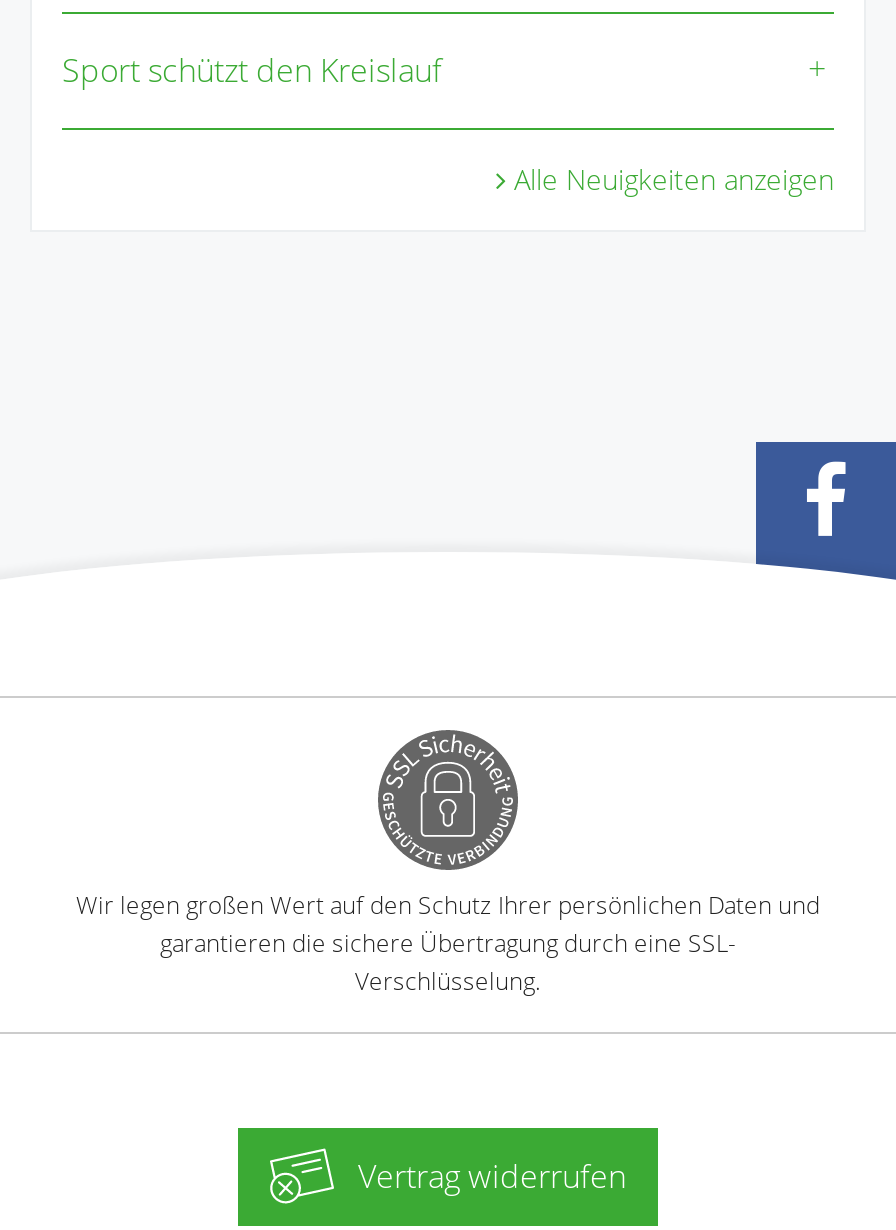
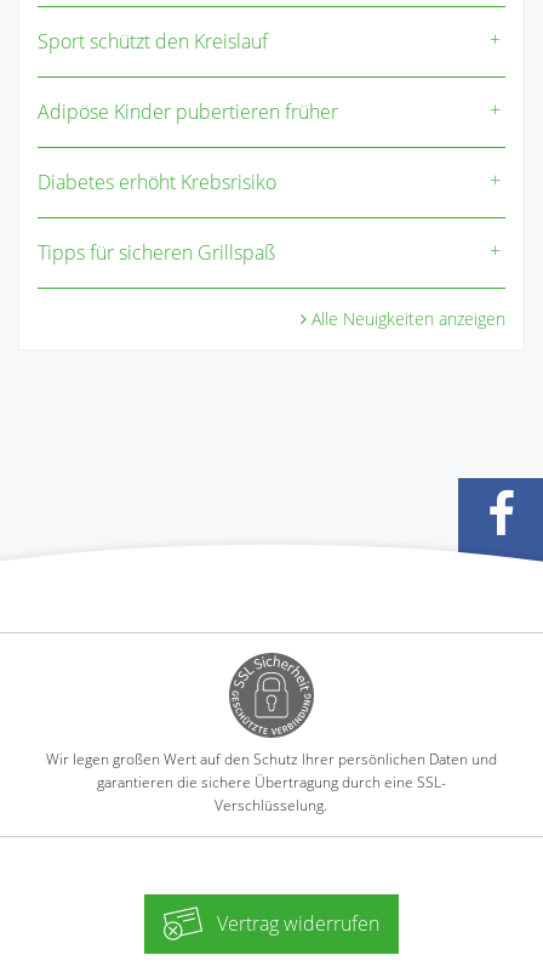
+ Adipöse Kinder pubertieren früher
+ Diabetes erhöht Krebsrisiko
+ Tipps für sicheren Grillspaß
